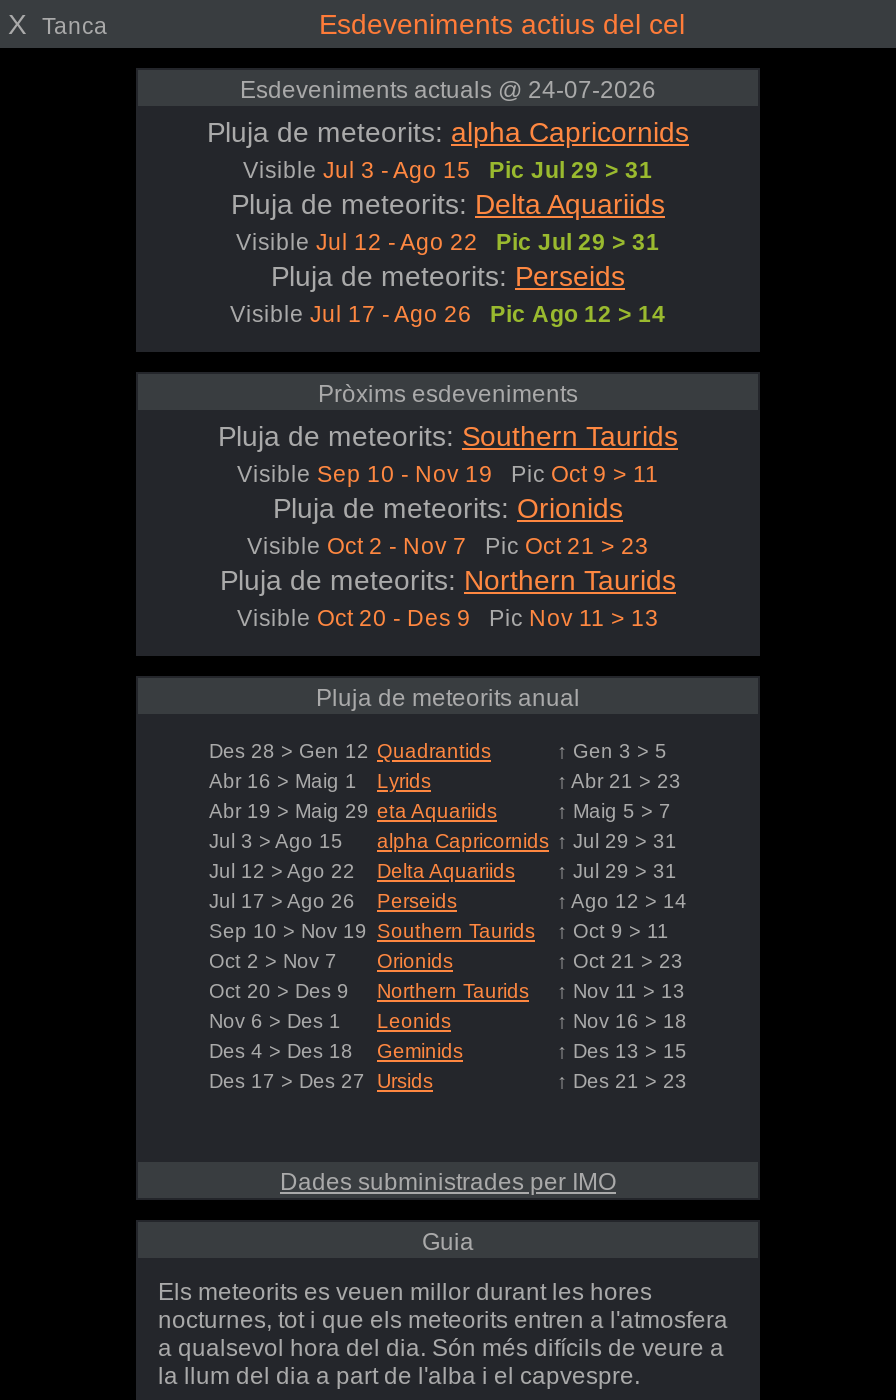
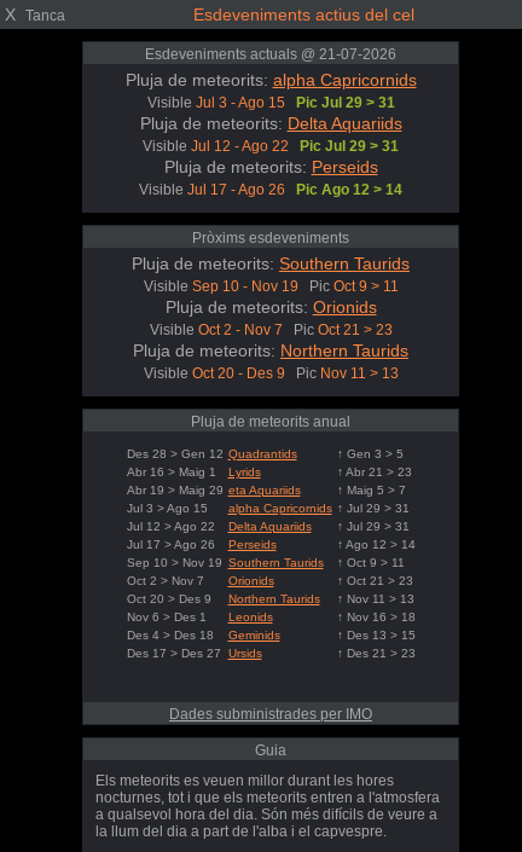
- Esdeveniments actuals @ 24-07-2026
+ Esdeveniments actuals @ 21-07-2026
